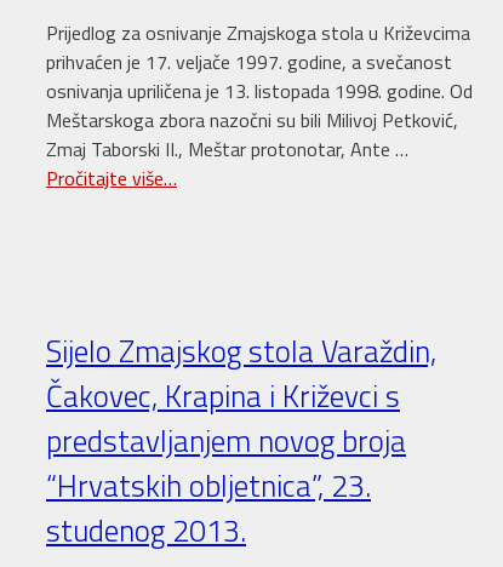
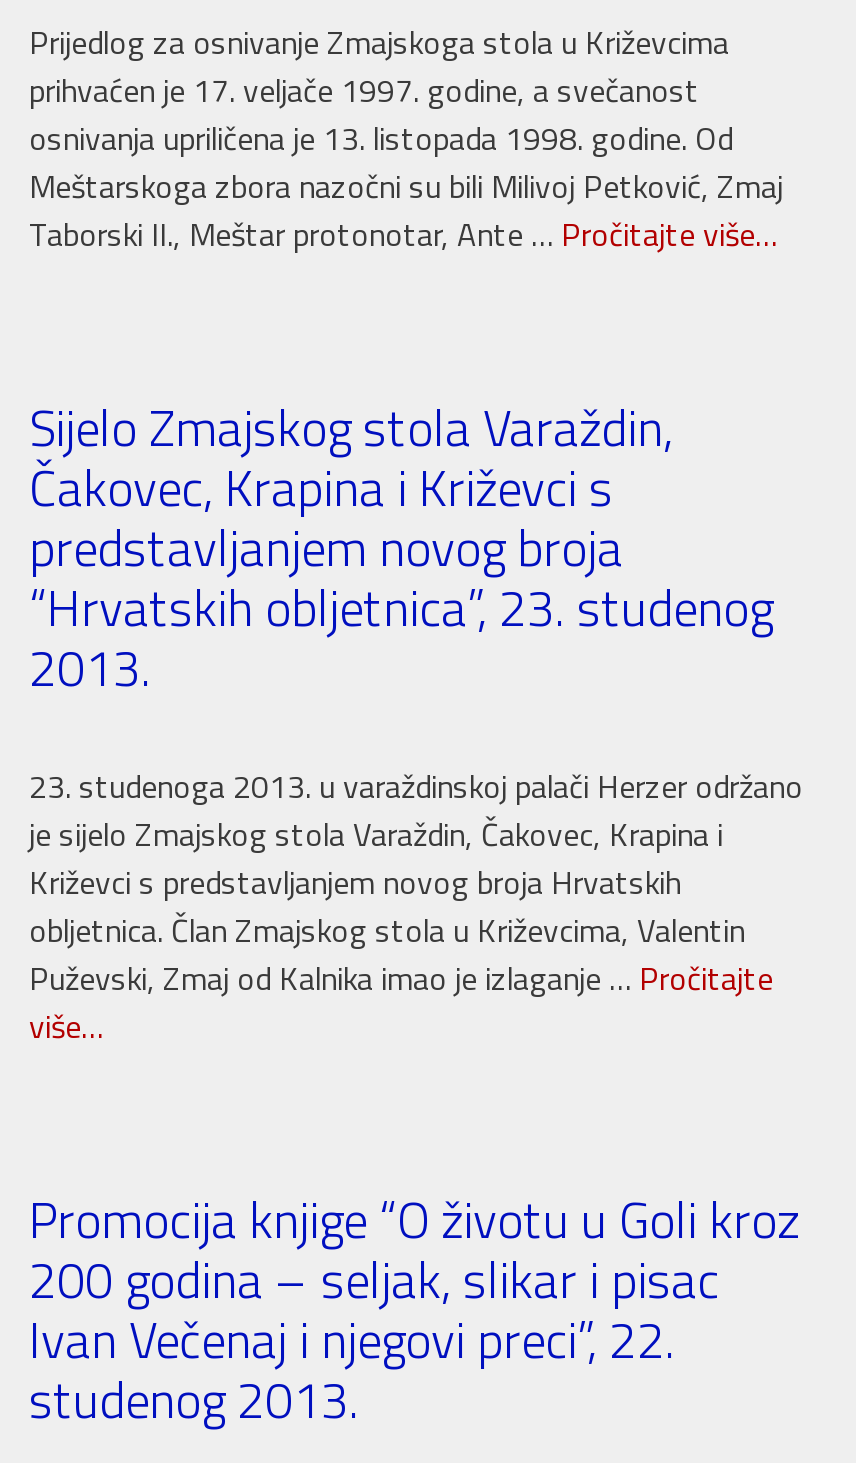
moved up: Sijelo Zmajskog stola Varaždin,

moved up: Čakovec, Krapina i Križevci s

moved up: predstavljanjem novog broja

- “Hrvatskih obljetnica”, 23.
+ “Hrvatskih obljetnica”, 23. studenog
+ 2013.
+ 23. studenoga 2013. u varaždinskoj palači Herzer održano
+ je sijelo Zmajskog stola Varaždin, Čakovec, Krapina i
+ Križevci s predstavljanjem novog broja Hrvatskih
+ obljetnica. Član Zmajskog stola u Križevcima, Valentin
+ Puževski, Zmaj od Kalnika imao je izlaganje … Pročitajte
+ više…
+ Promocija knjige “O životu u Goli kroz
+ 200 godina – seljak, slikar i pisac
+ Ivan Večenaj i njegovi preci”, 22.
